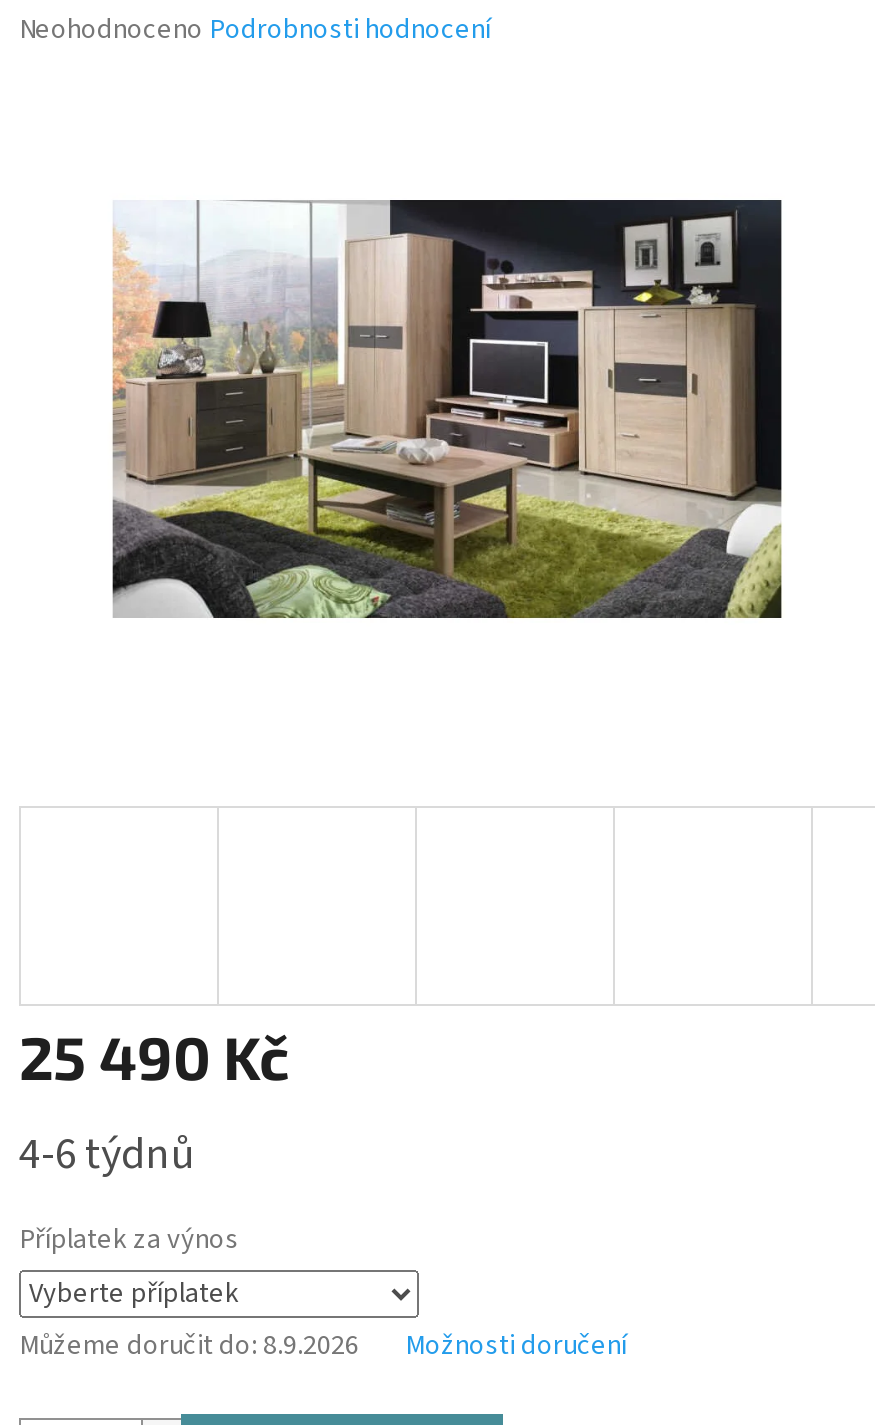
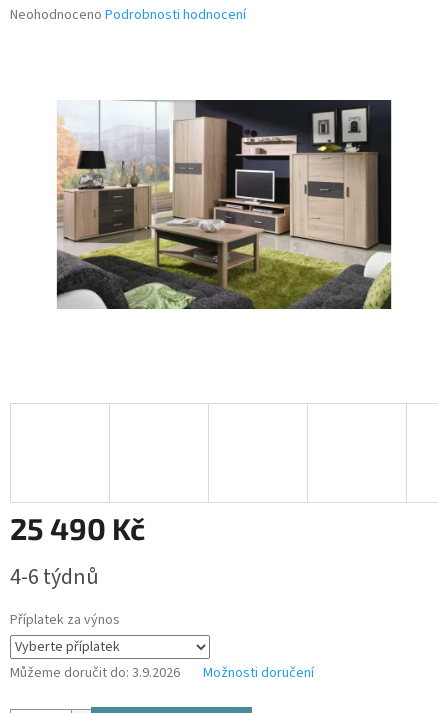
- Můžeme doručit do: 8.9.2026
+ Můžeme doručit do: 3.9.2026
